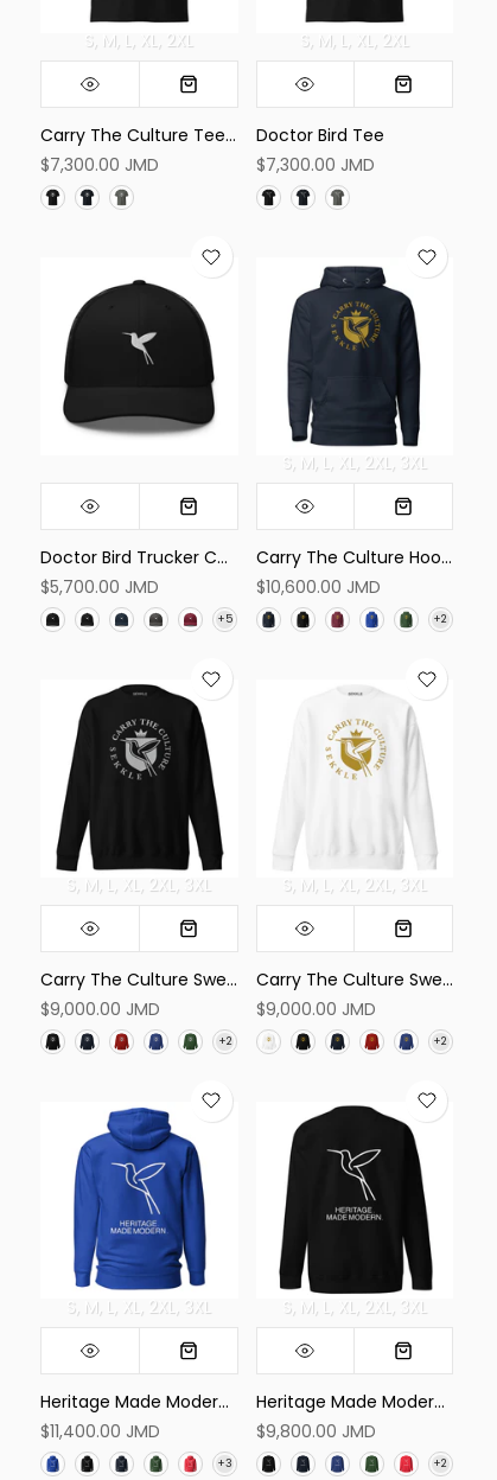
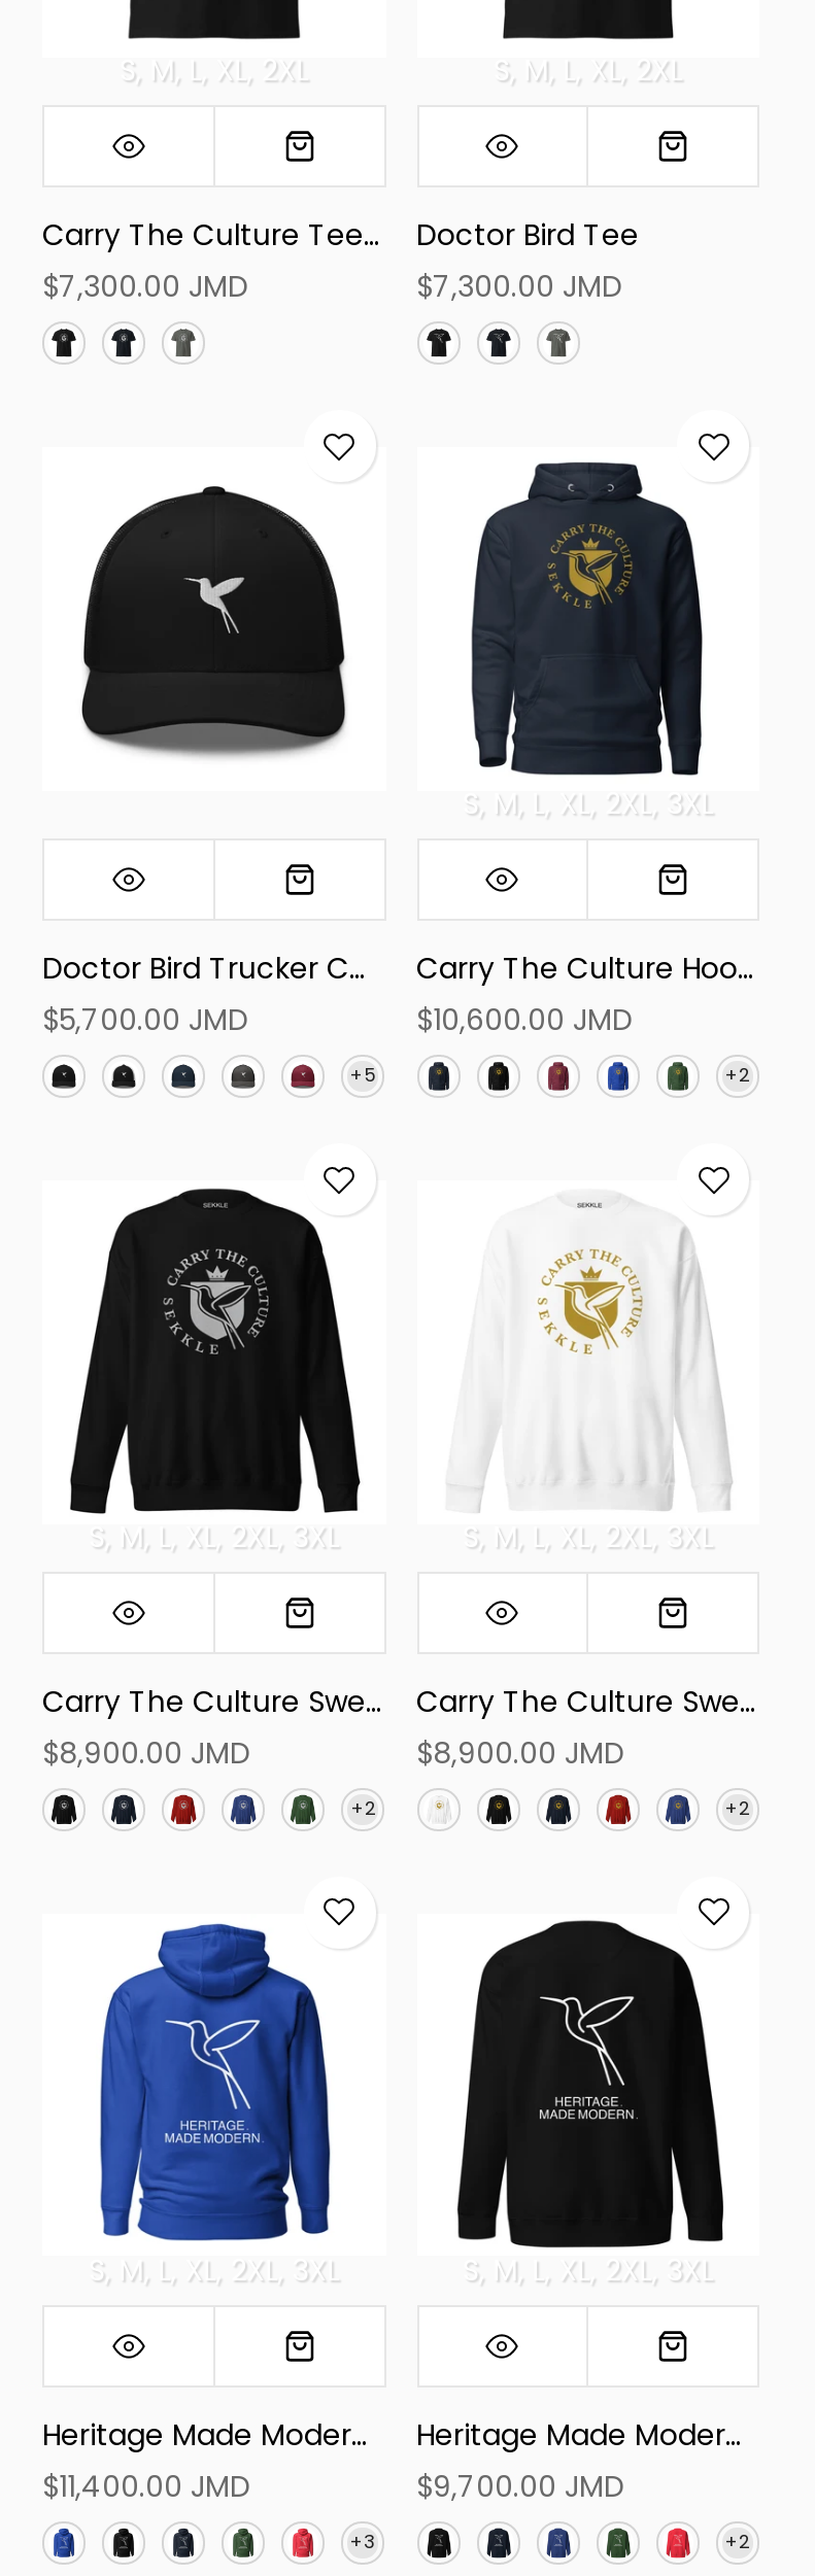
- $9,000.00 JMD
+ $8,900.00 JMD

- $9,000.00 JMD
+ $8,900.00 JMD

- $9,800.00 JMD
+ $9,700.00 JMD
